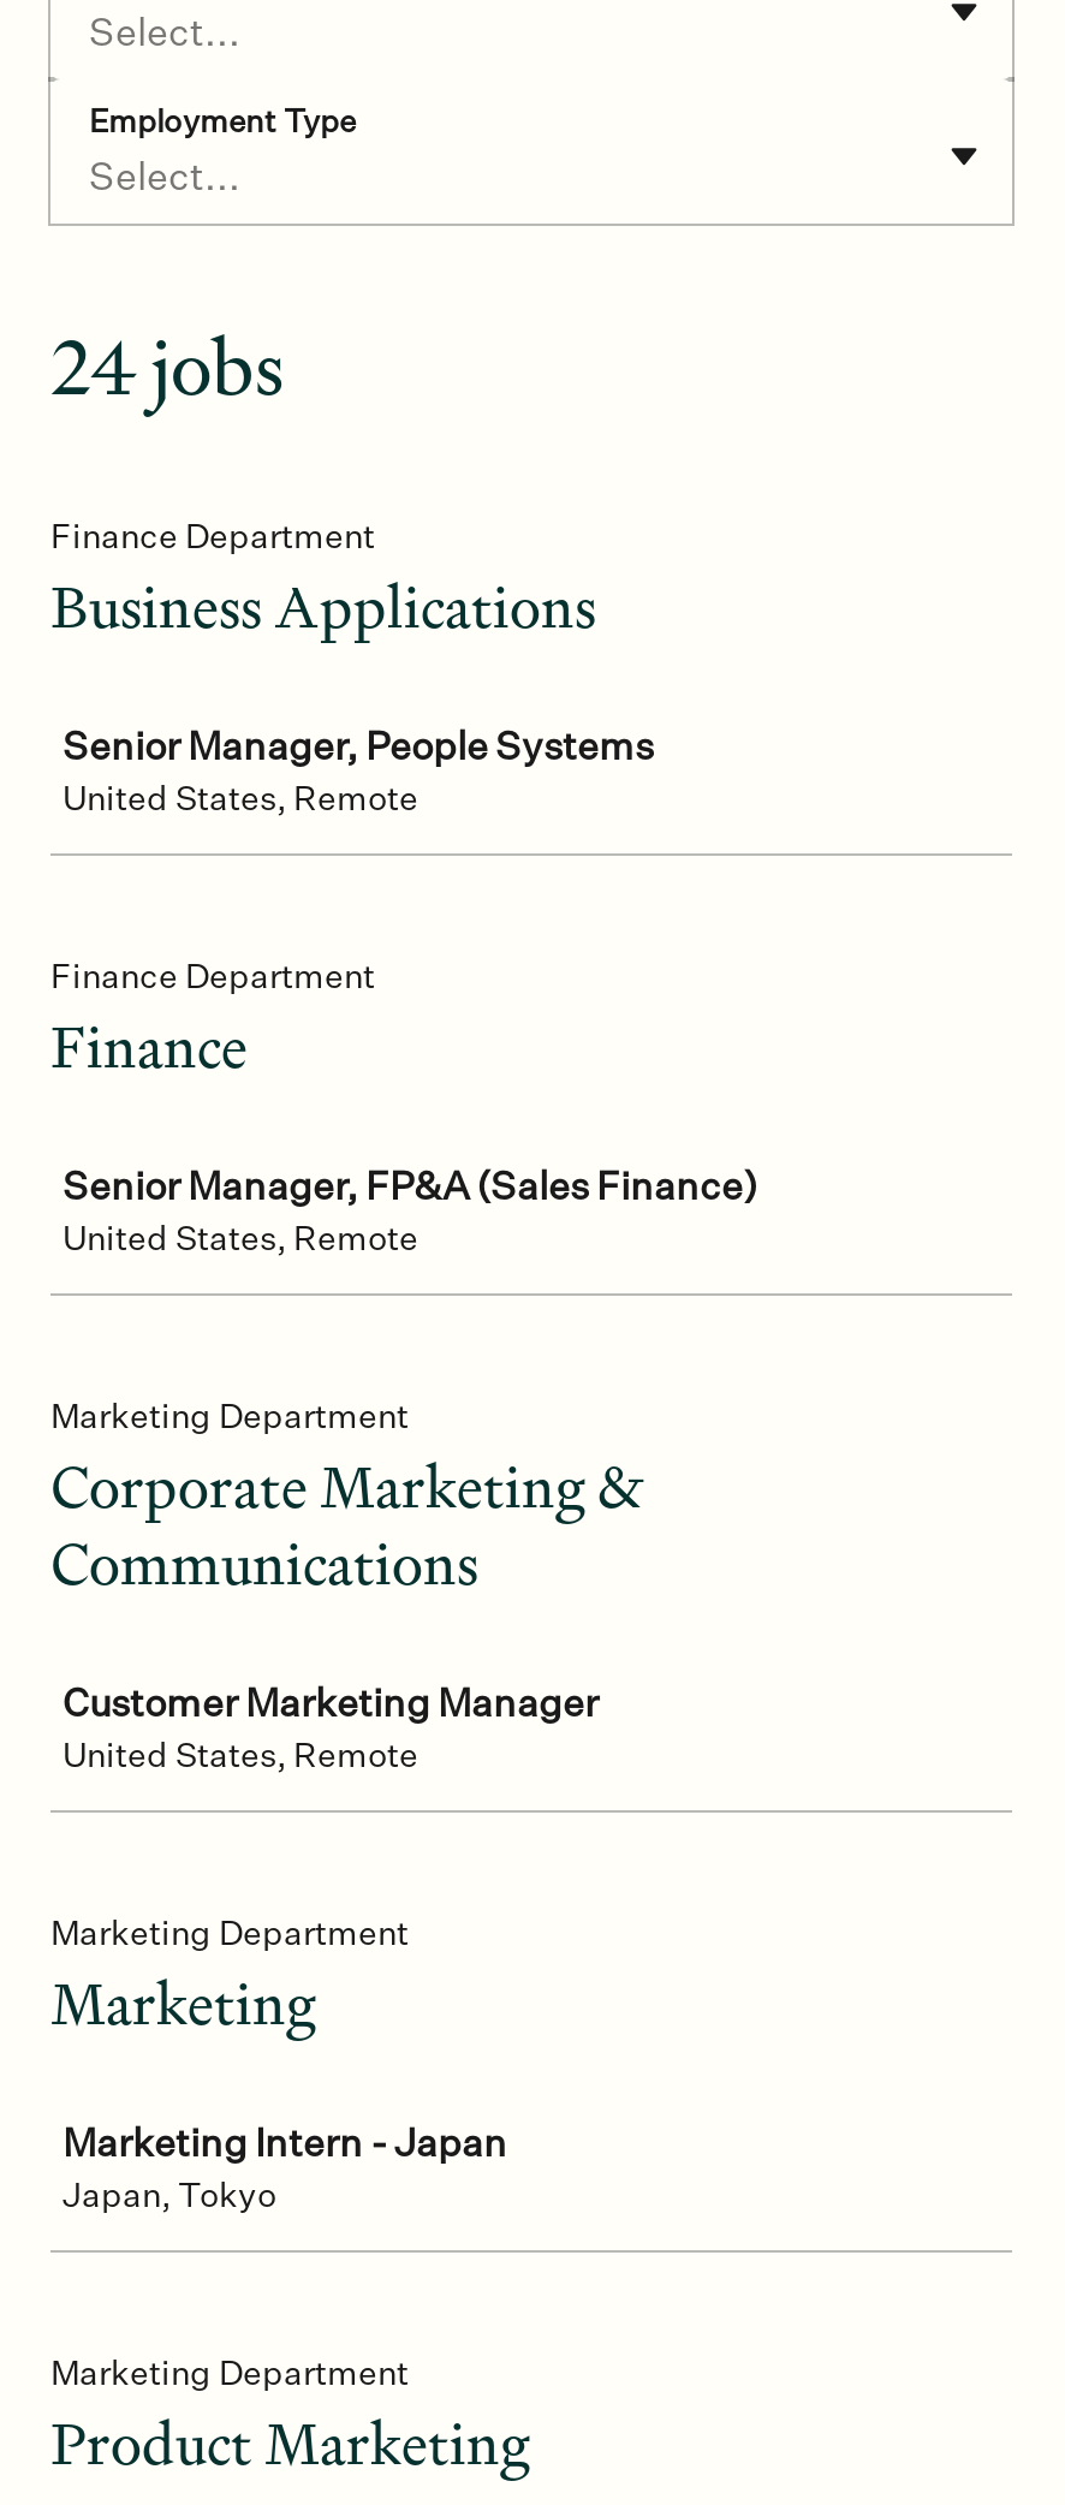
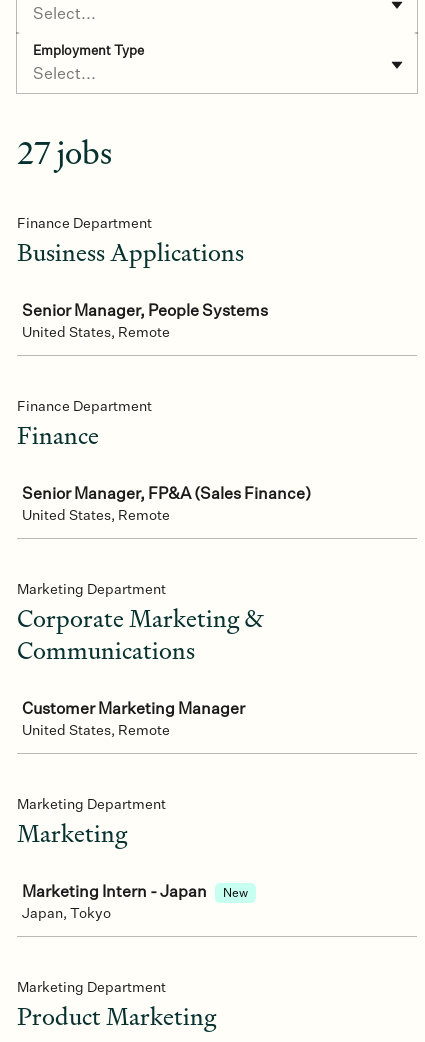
- 24 jobs
+ 27 jobs

+ New
